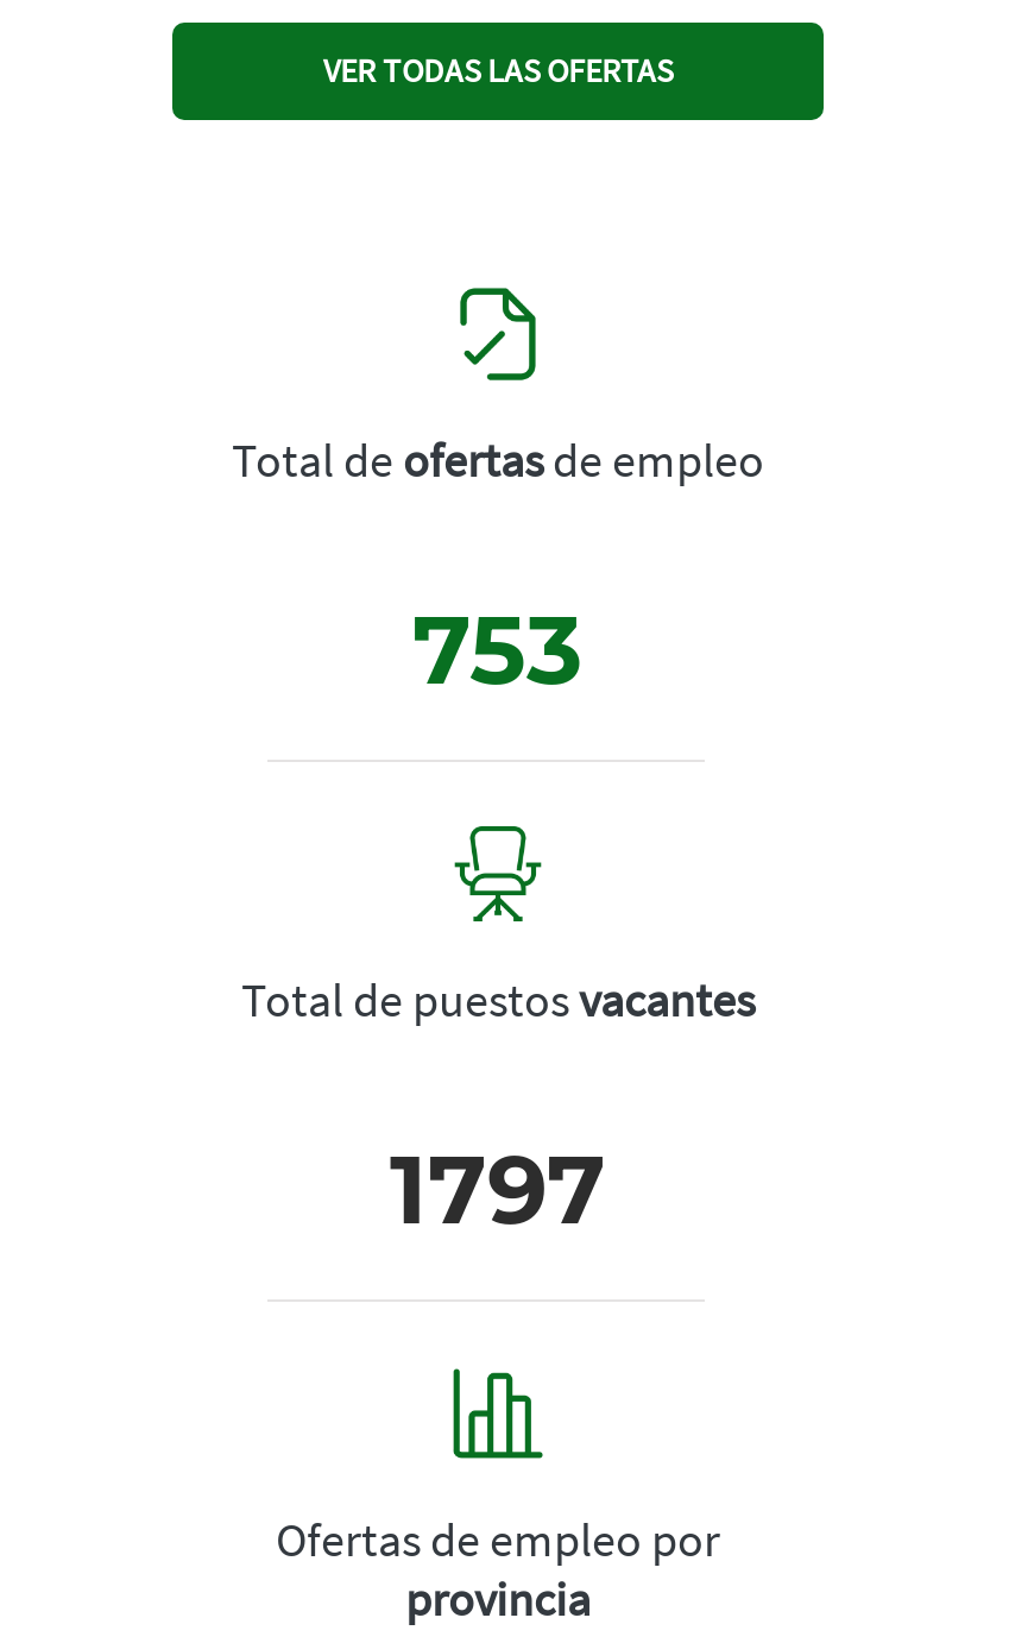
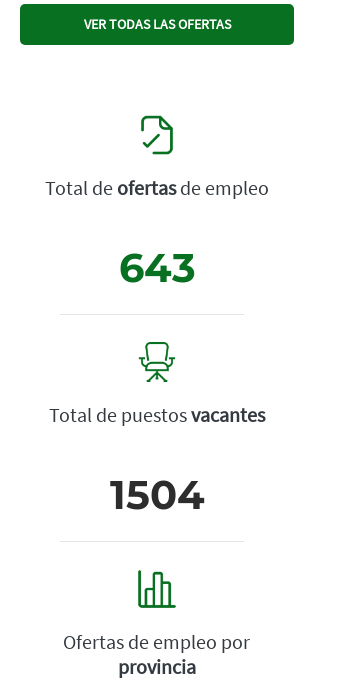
- 753
+ 643

- 1797
+ 1504
